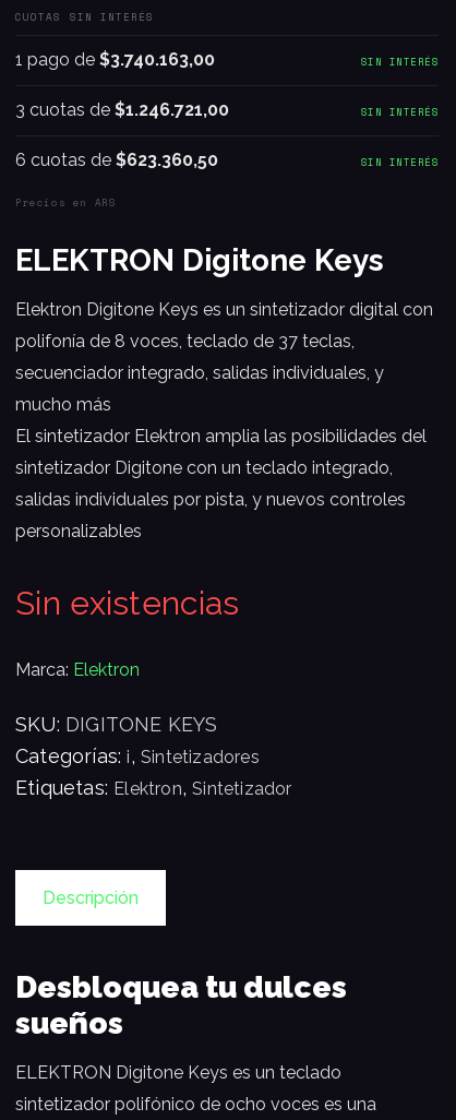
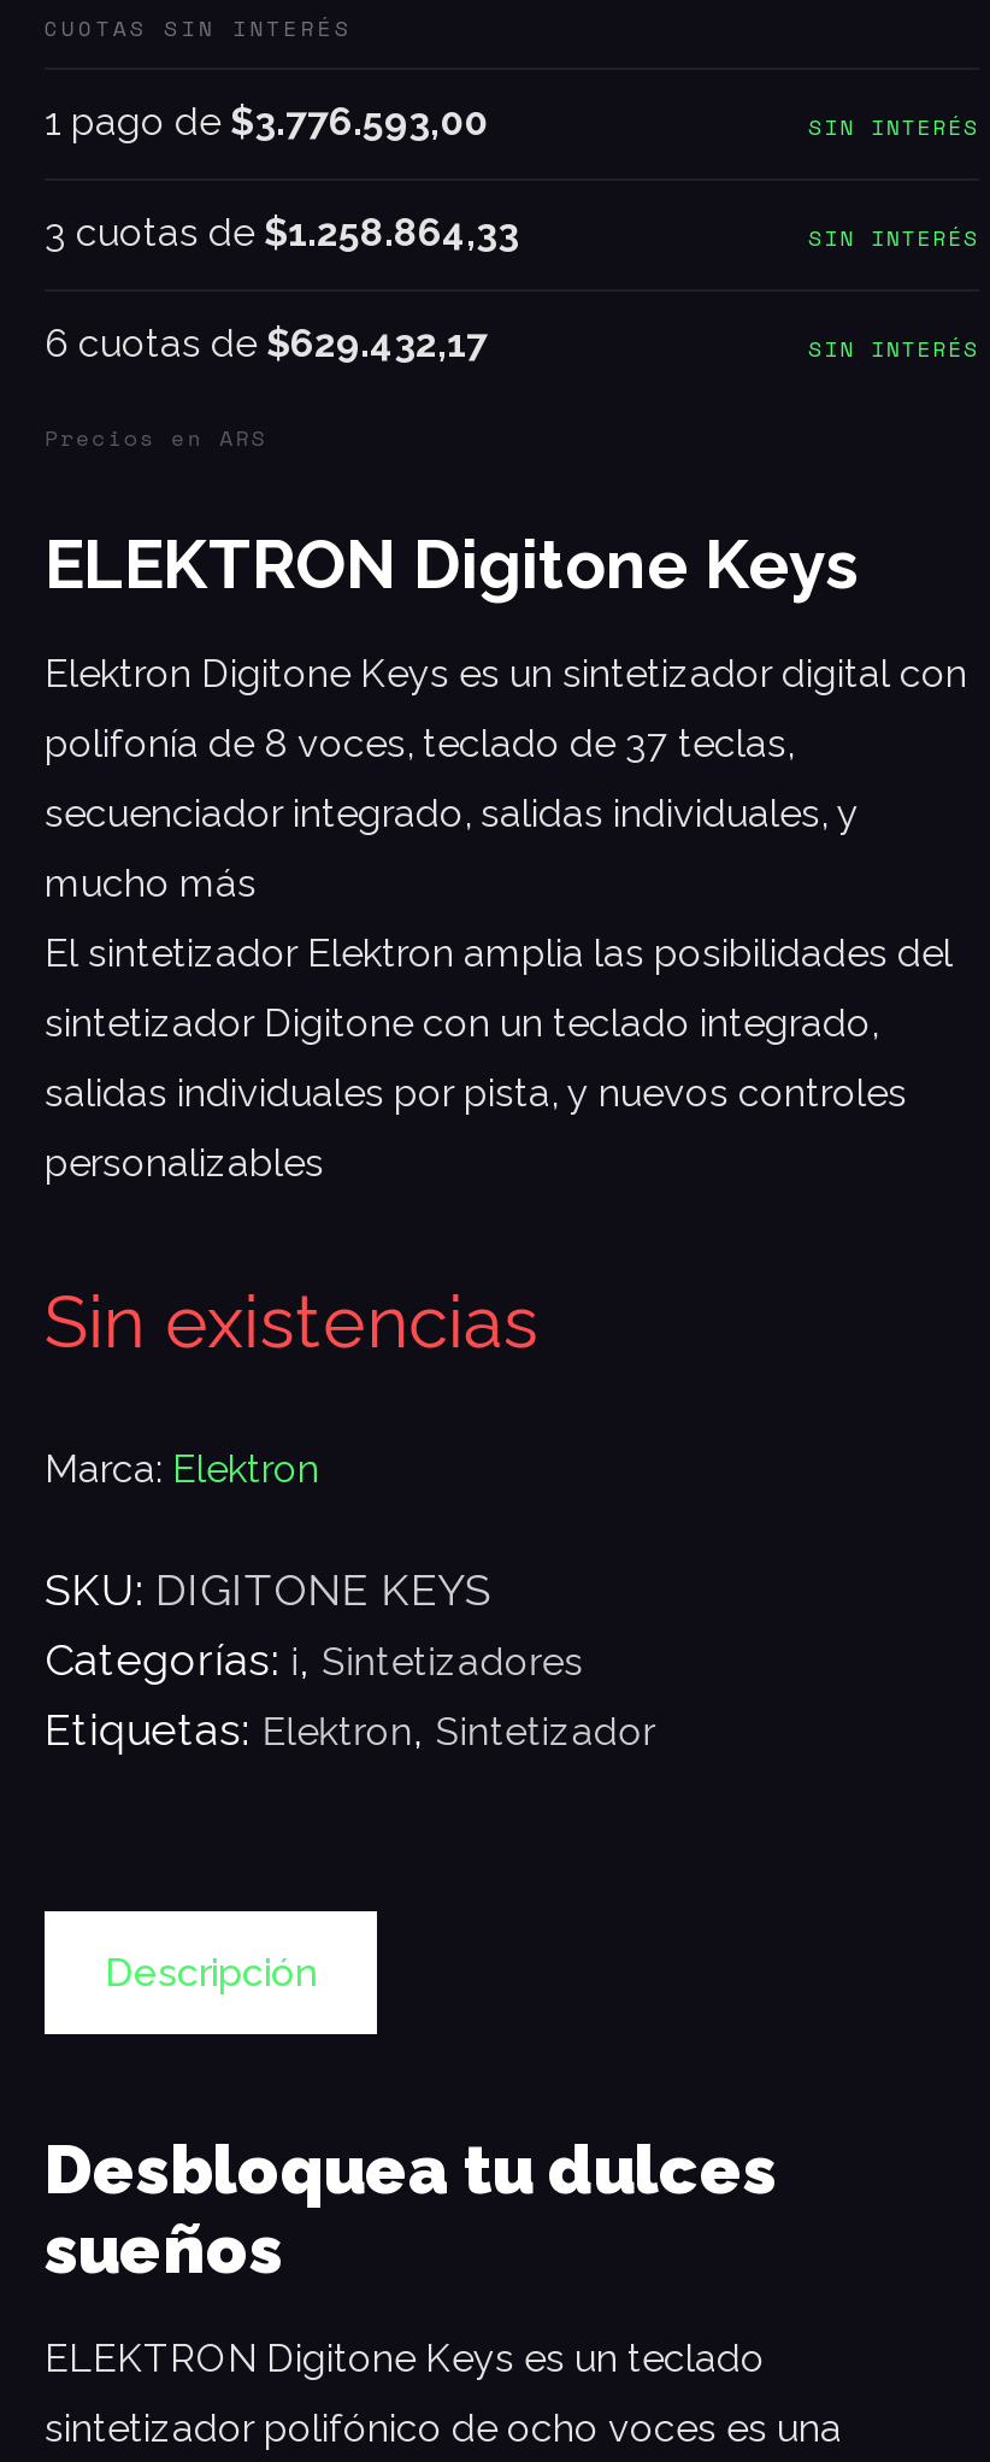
- 1 pago de $3.740.163,00
+ 1 pago de $3.776.593,00

- 3 cuotas de $1.246.721,00
+ 3 cuotas de $1.258.864,33

- 6 cuotas de $623.360,50
+ 6 cuotas de $629.432,17
